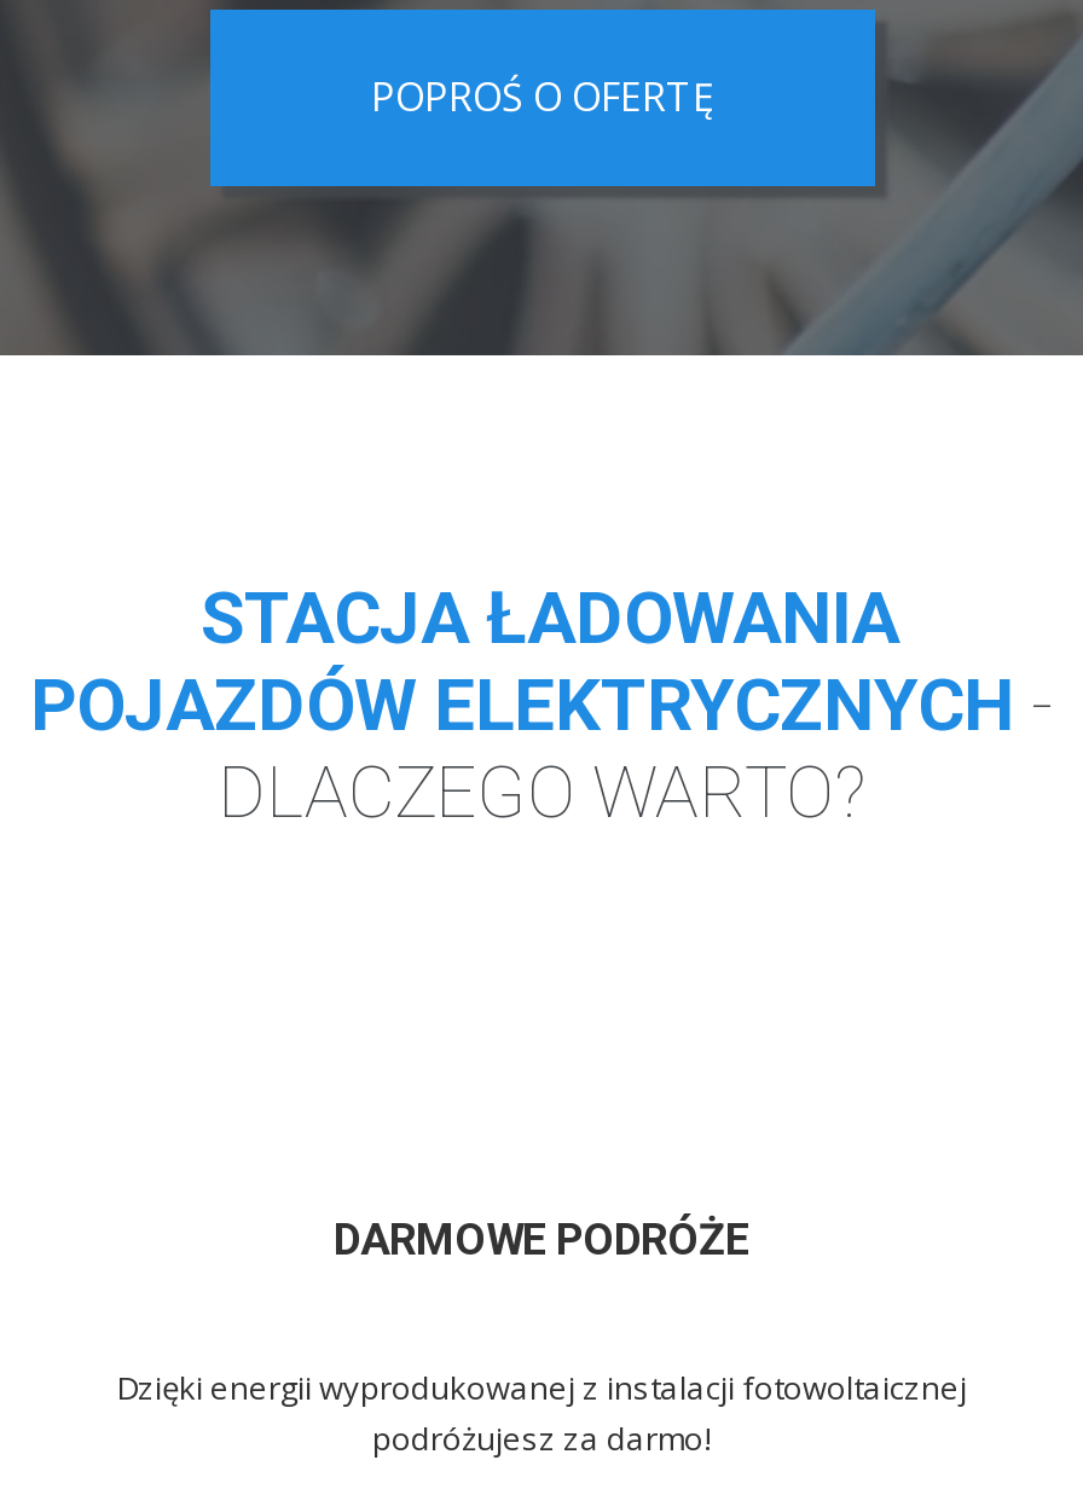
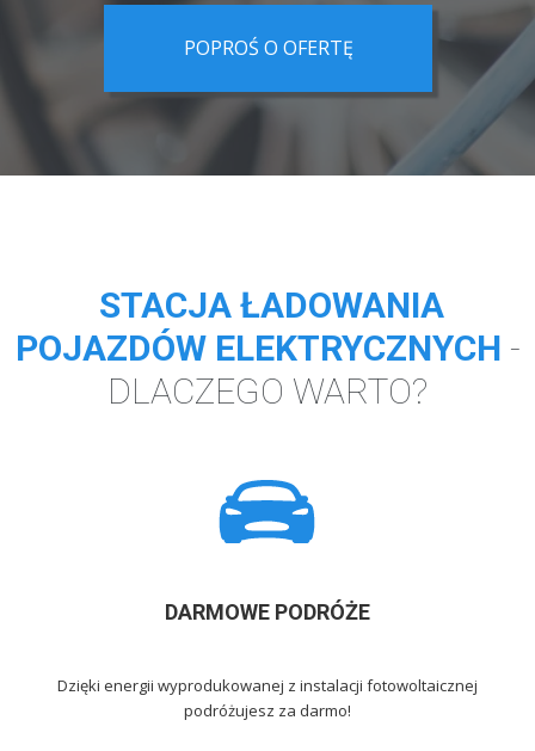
+ [image]
